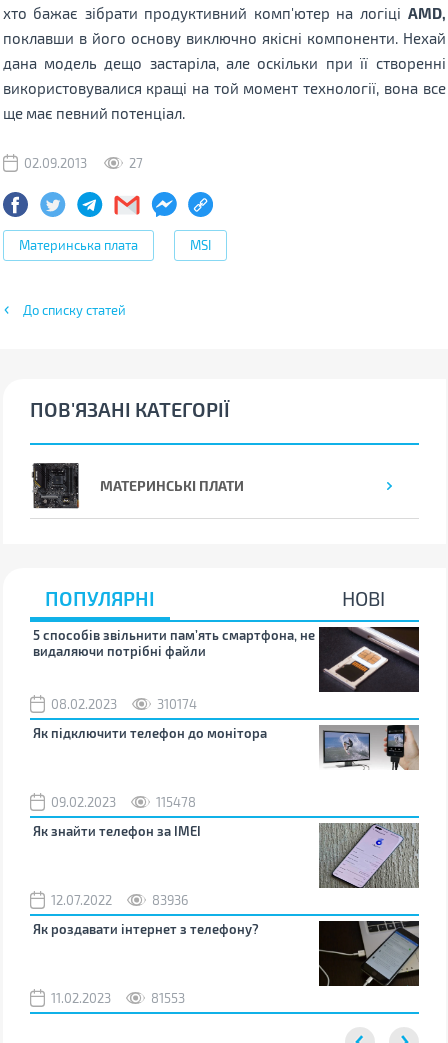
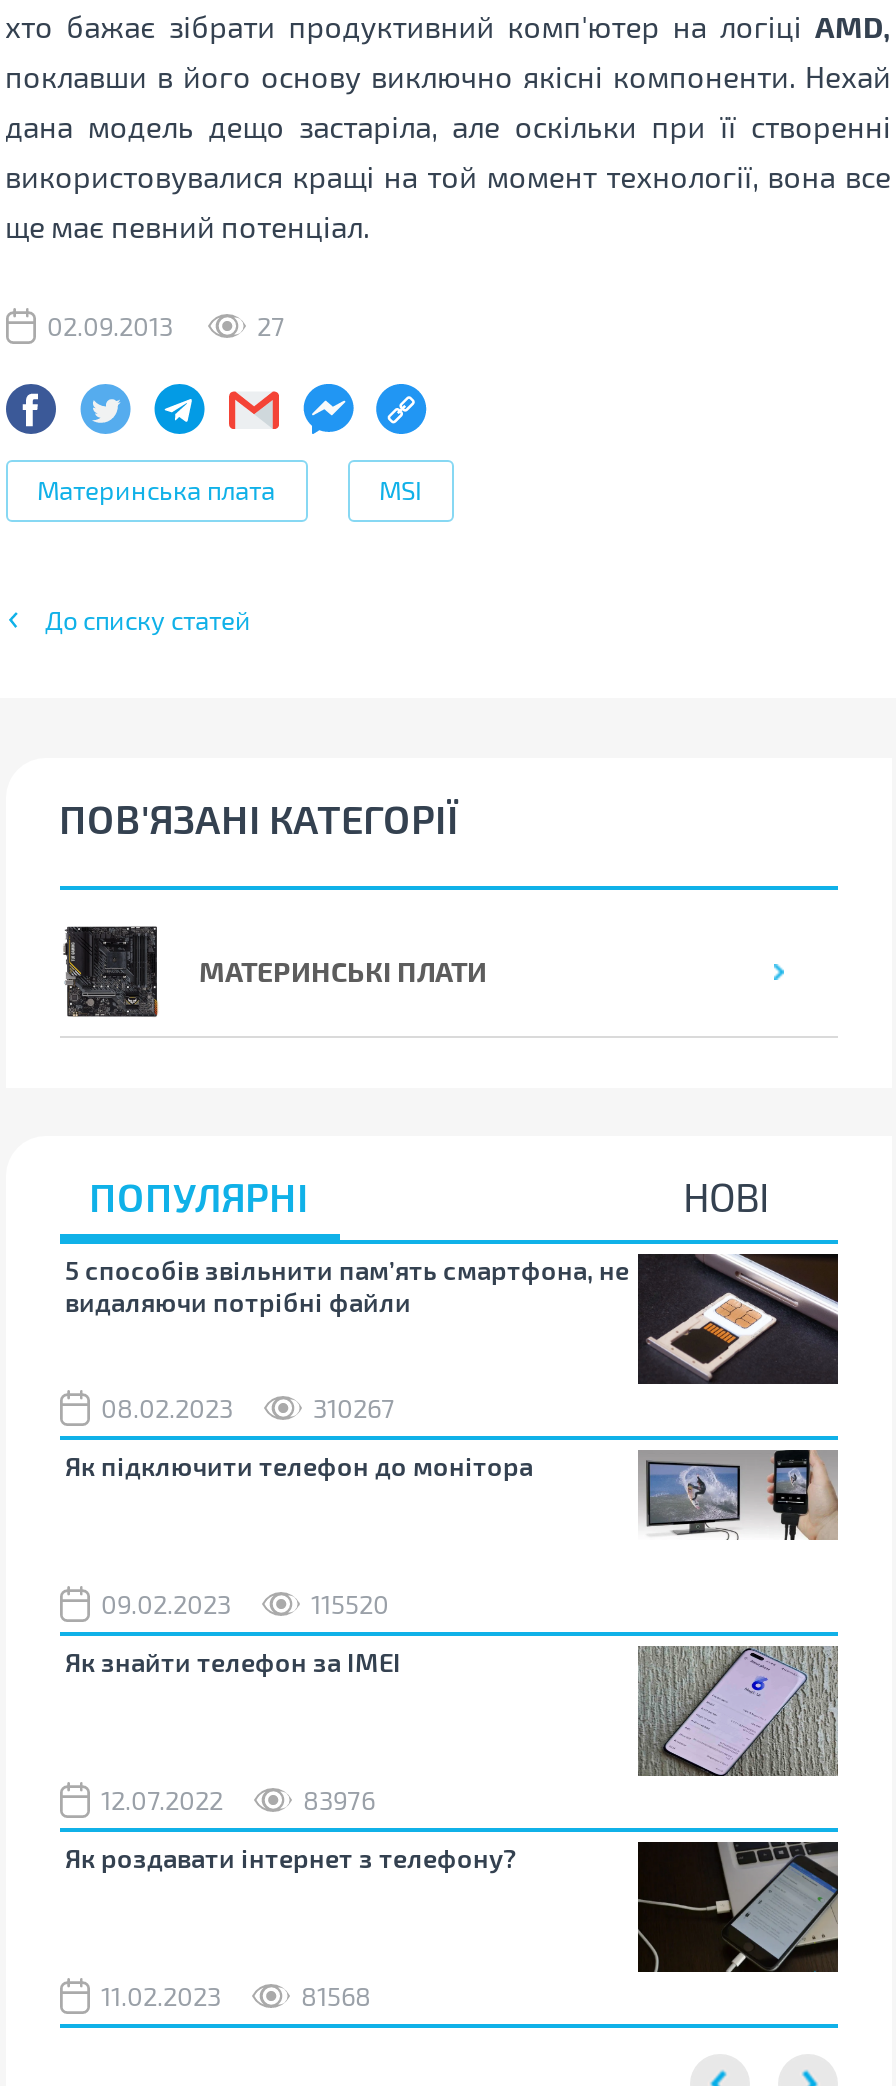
- 310174
+ 310267

- 115478
+ 115520

- 83936
+ 83976

- 81553
+ 81568
